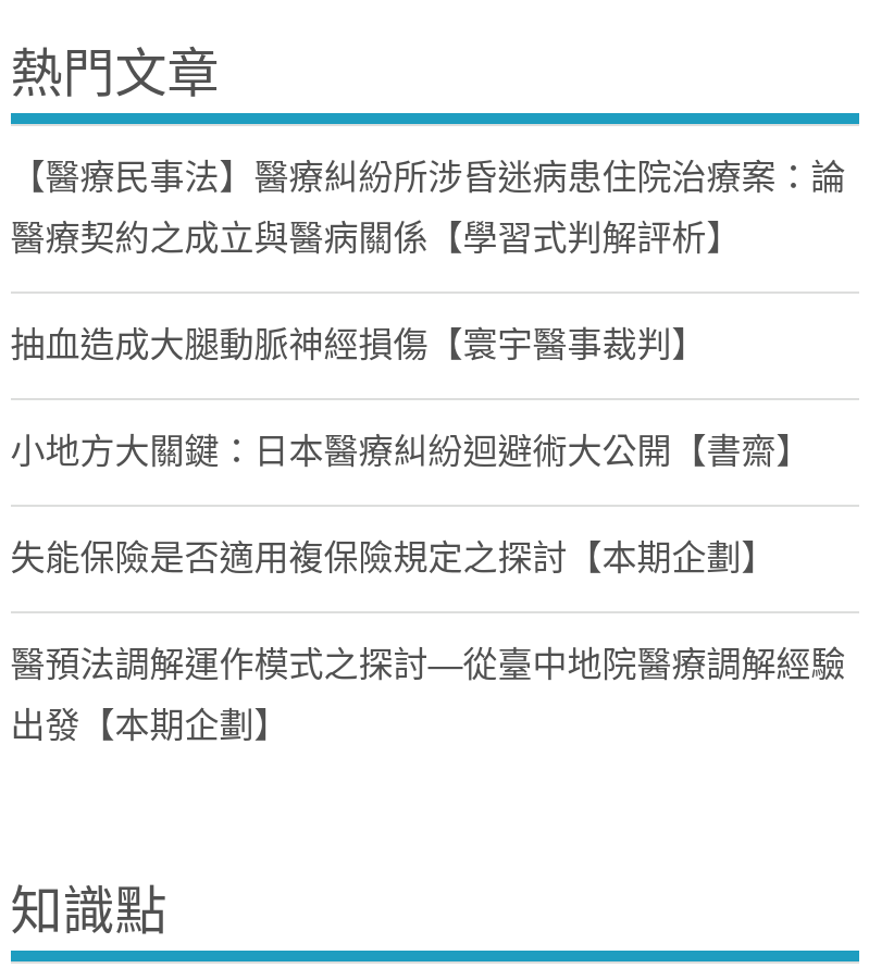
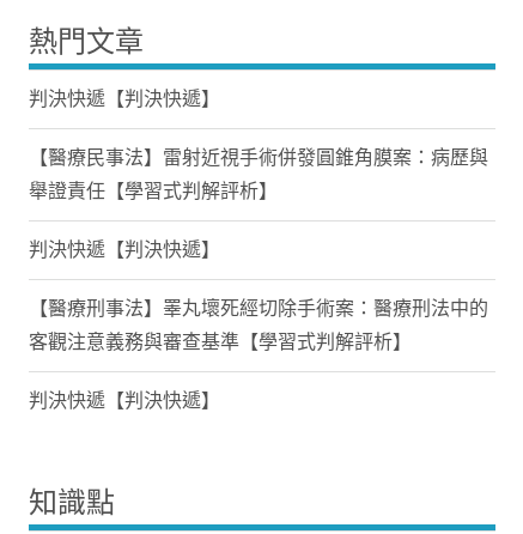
- 【醫療民事法】醫療糾紛所涉昏迷病患住院治療案：論
+ 判決快遞【判決快遞】

- 醫療契約之成立與醫病關係【學習式判解評析】
+ 【醫療民事法】雷射近視手術併發圓錐角膜案：病歷與

- 抽血造成大腿動脈神經損傷【寰宇醫事裁判】
+ 舉證責任【學習式判解評析】

- 小地方大關鍵：日本醫療糾紛迴避術大公開【書齋】
+ 判決快遞【判決快遞】

- 失能保險是否適用複保險規定之探討【本期企劃】
+ 【醫療刑事法】睪丸壞死經切除手術案：醫療刑法中的

- 醫預法調解運作模式之探討—從臺中地院醫療調解經驗
+ 客觀注意義務與審查基準【學習式判解評析】

- 出發【本期企劃】
+ 判決快遞【判決快遞】
